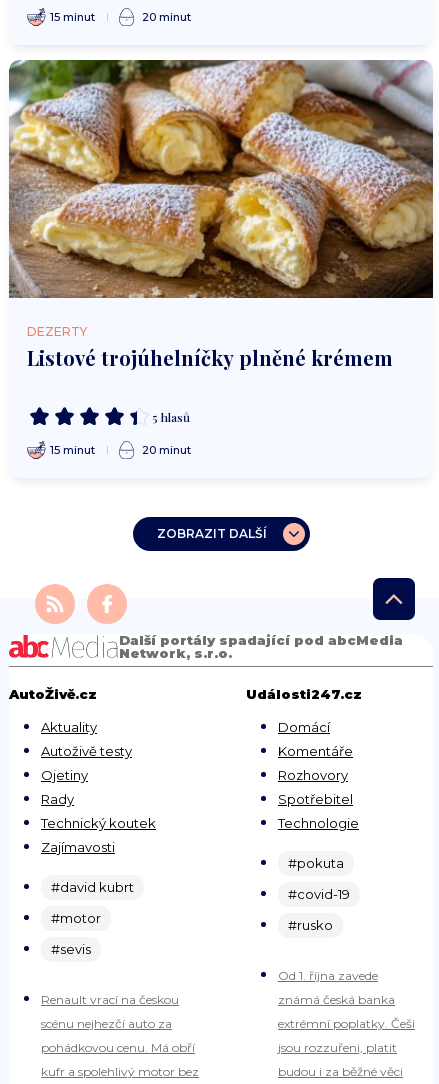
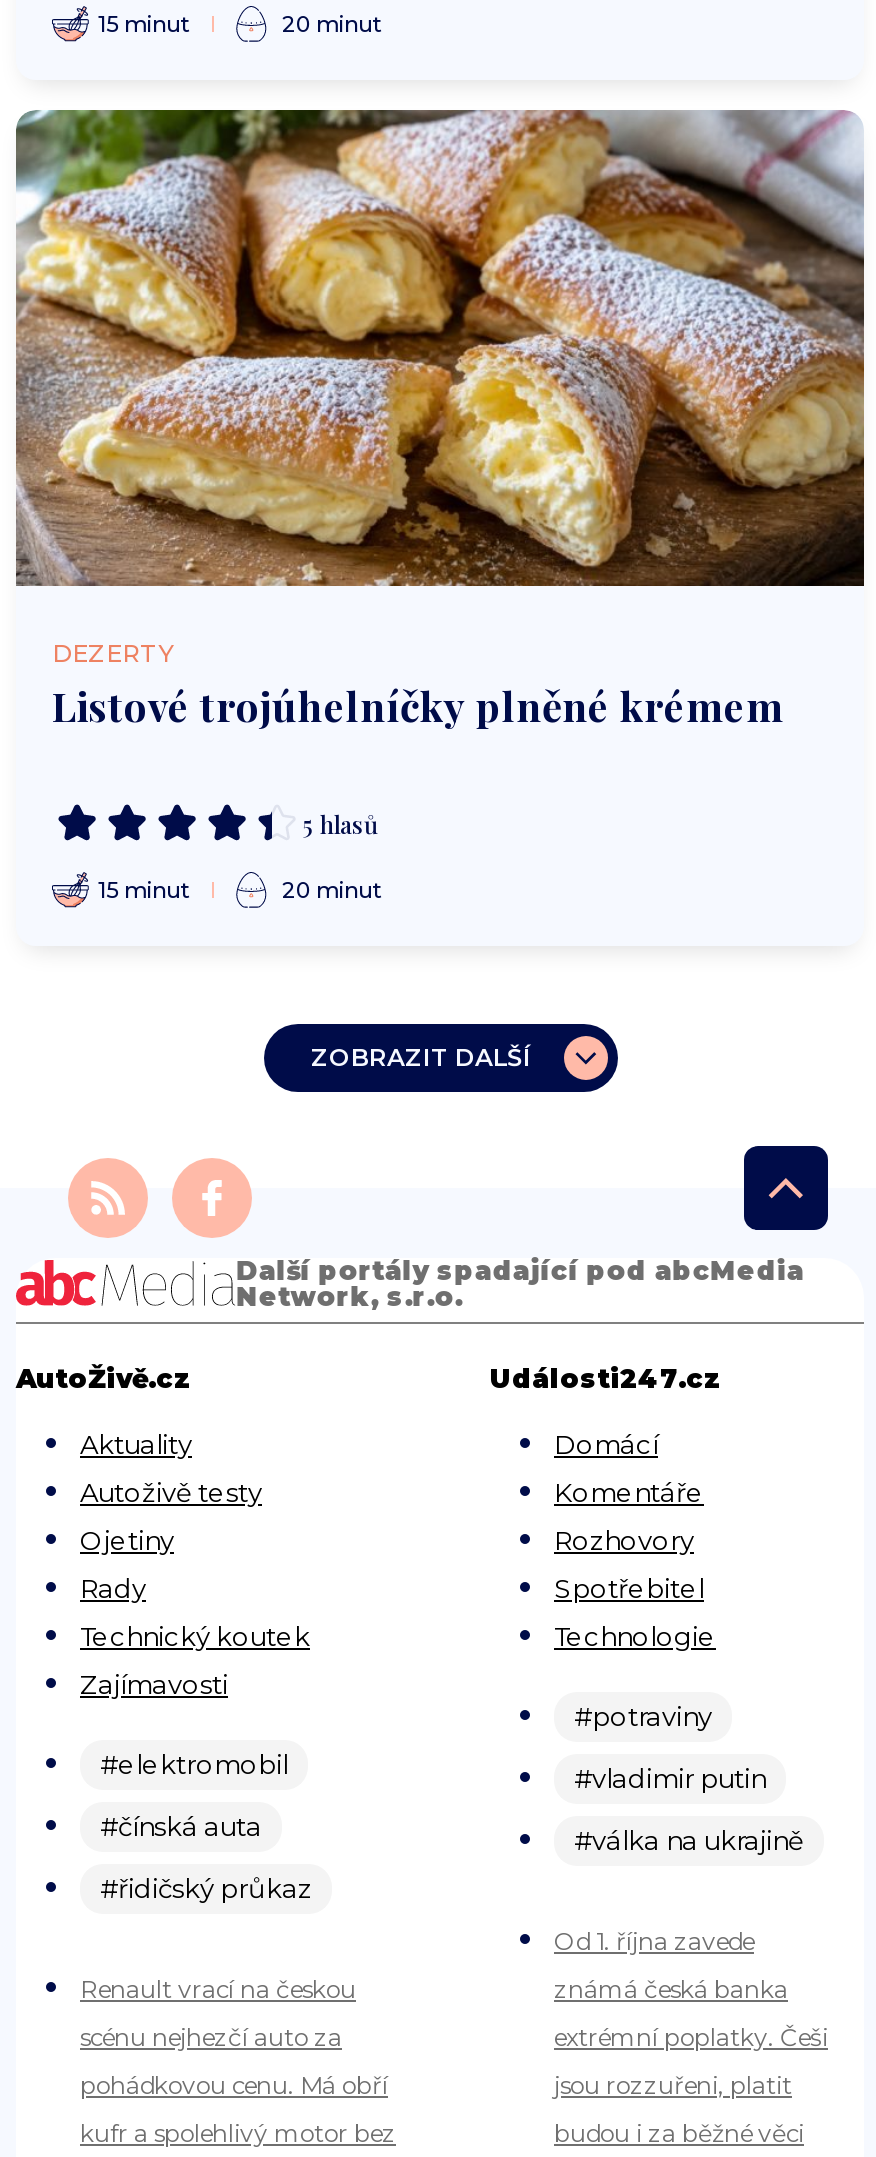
- #pokuta
+ #potraviny

- #david kubrt
+ #elektromobil

- #covid-19
+ #vladimir putin

- #motor
+ #čínská auta

- #rusko
+ #válka na ukrajině

- #sevis
+ #řidičský průkaz
